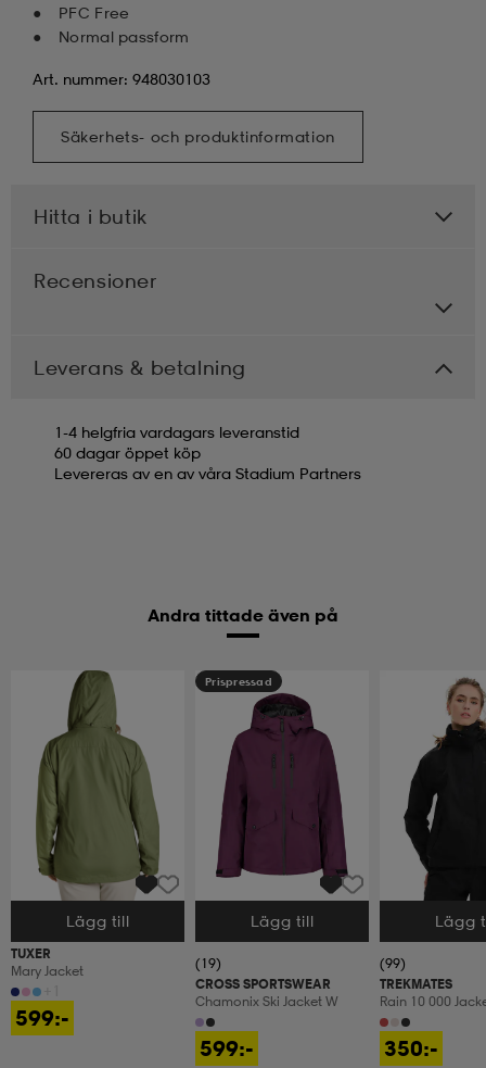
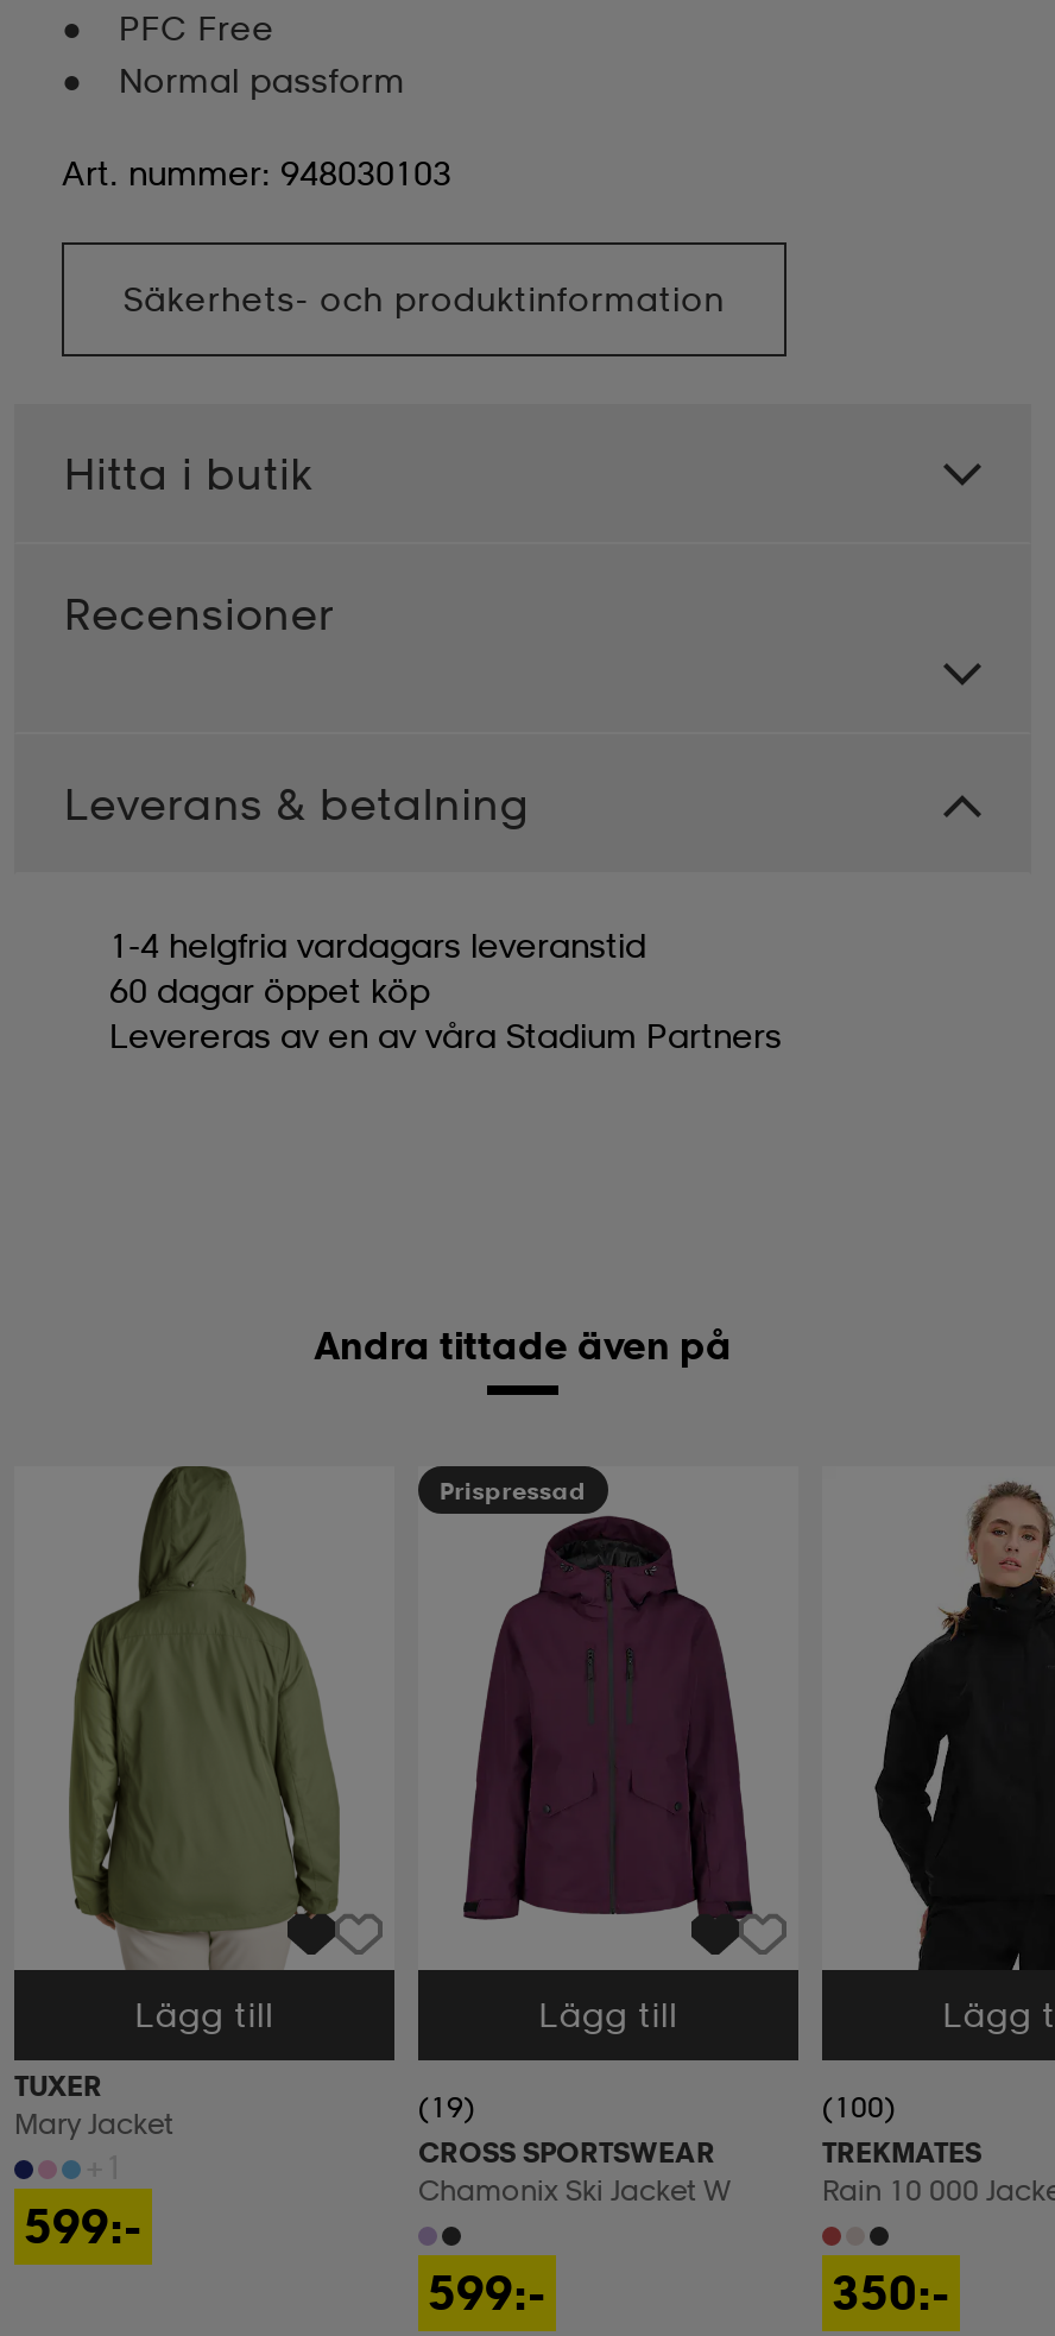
- (99)
+ (100)
